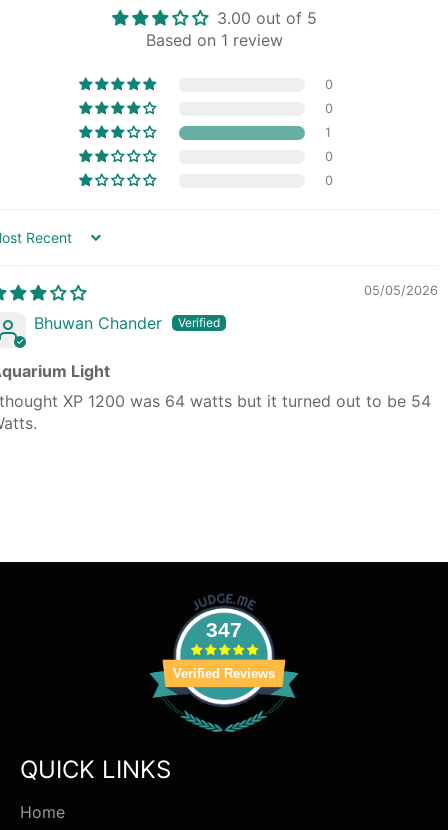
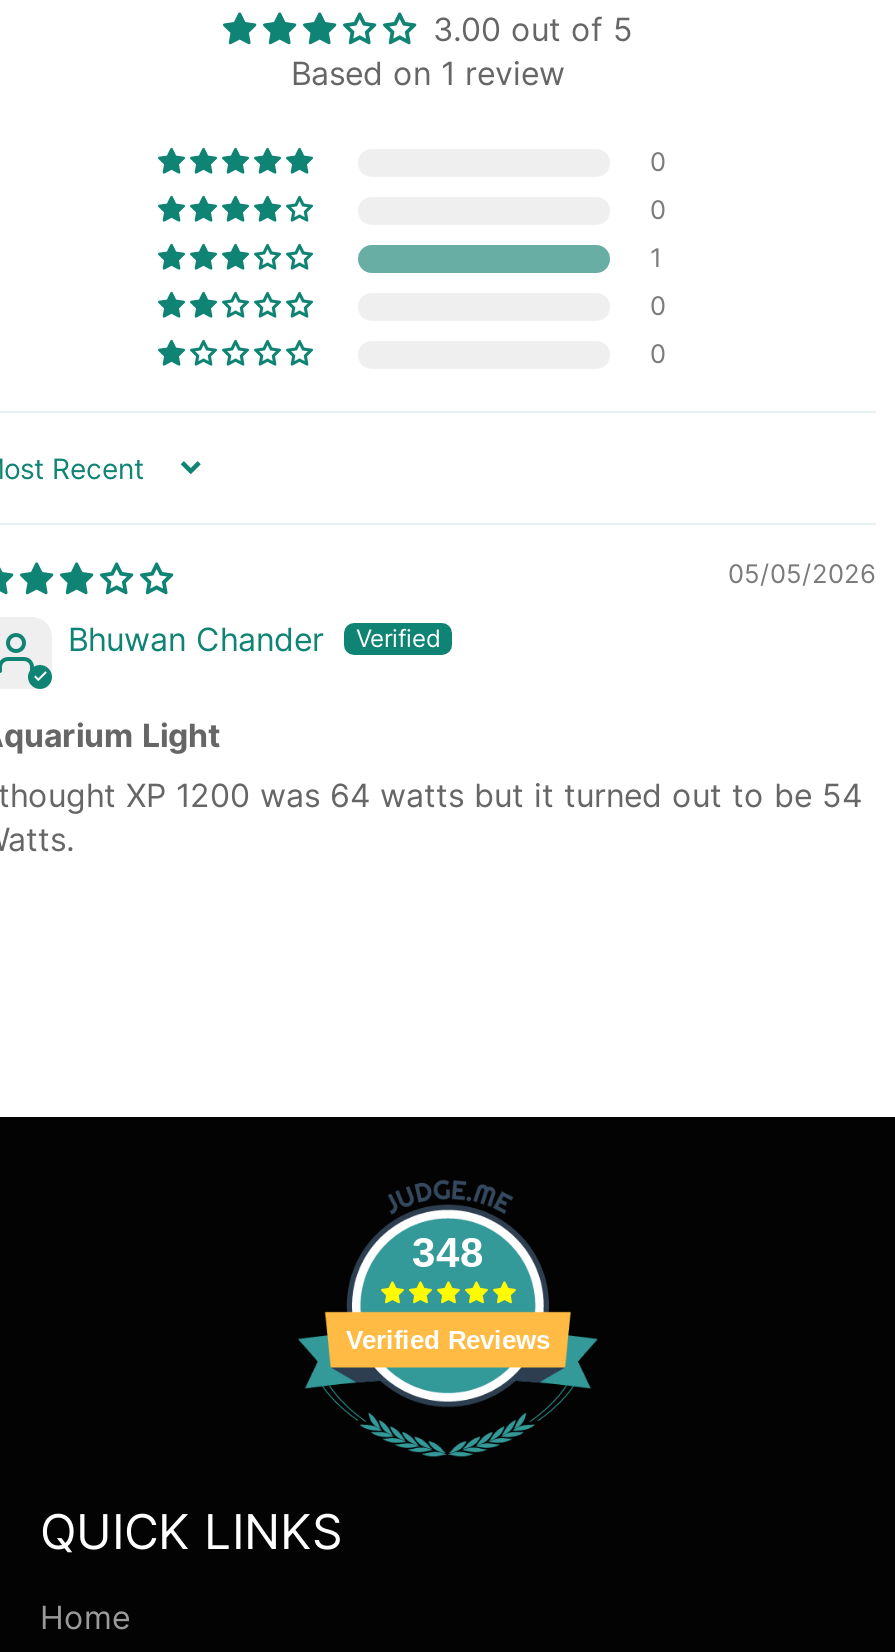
- 347
+ 348
